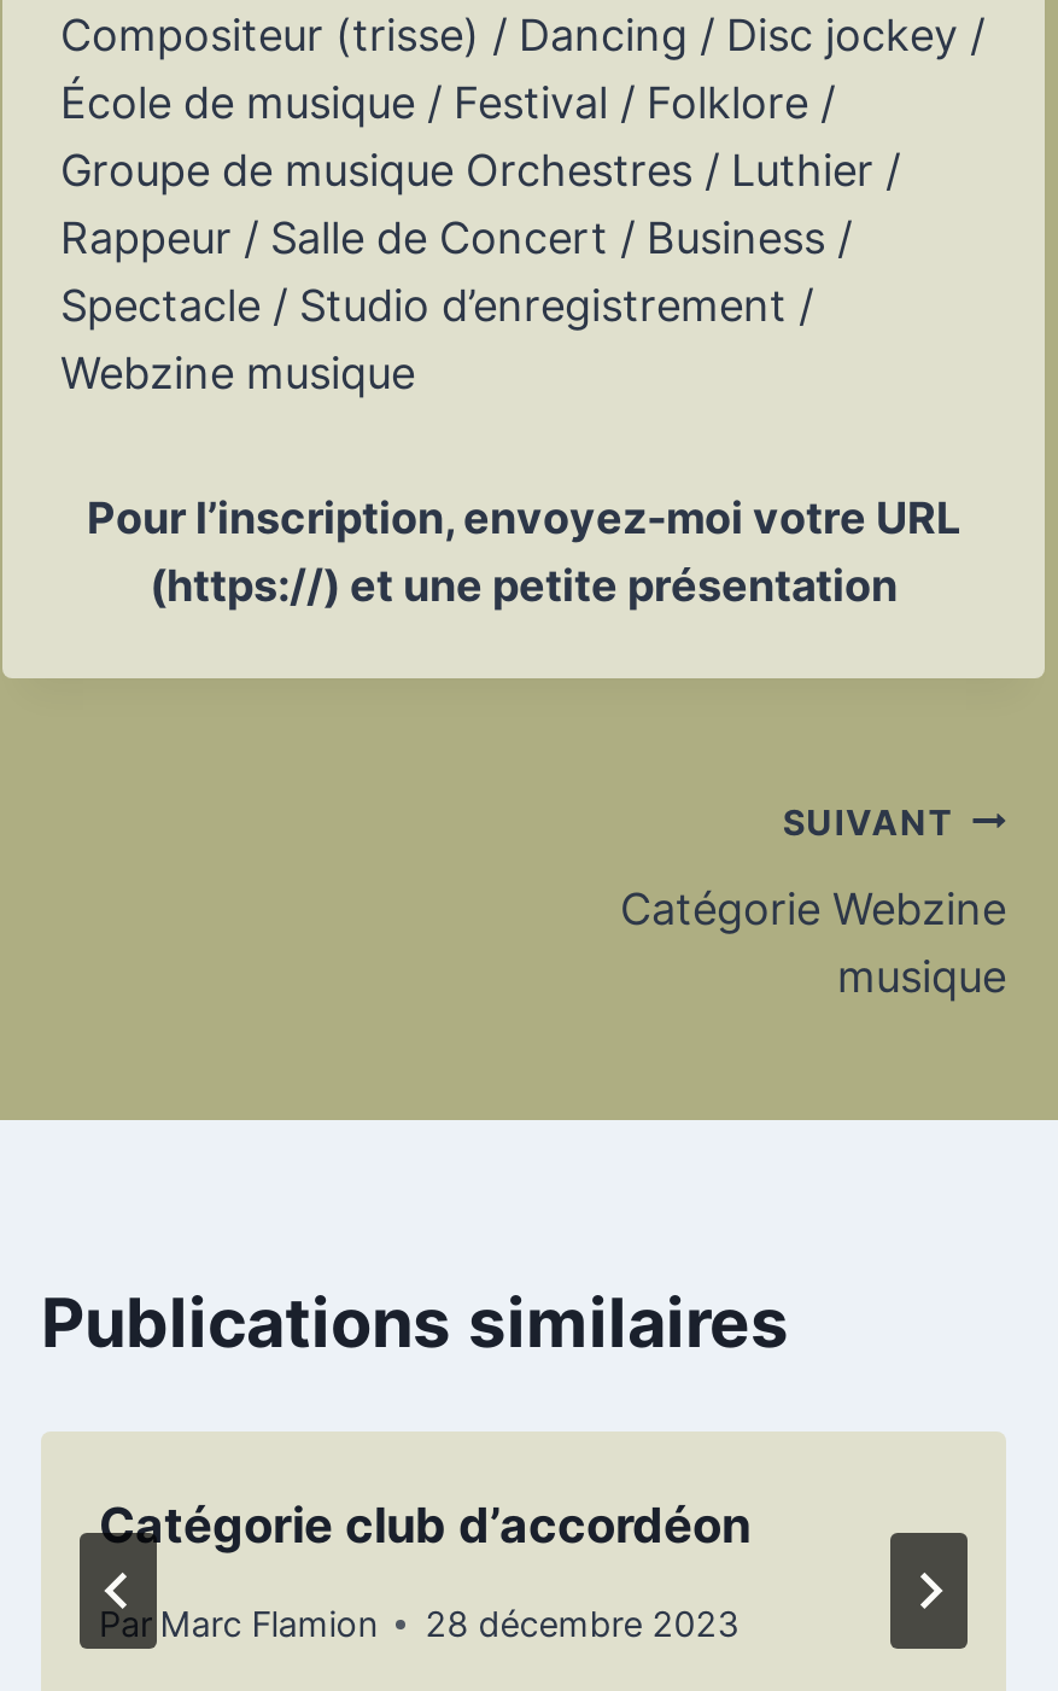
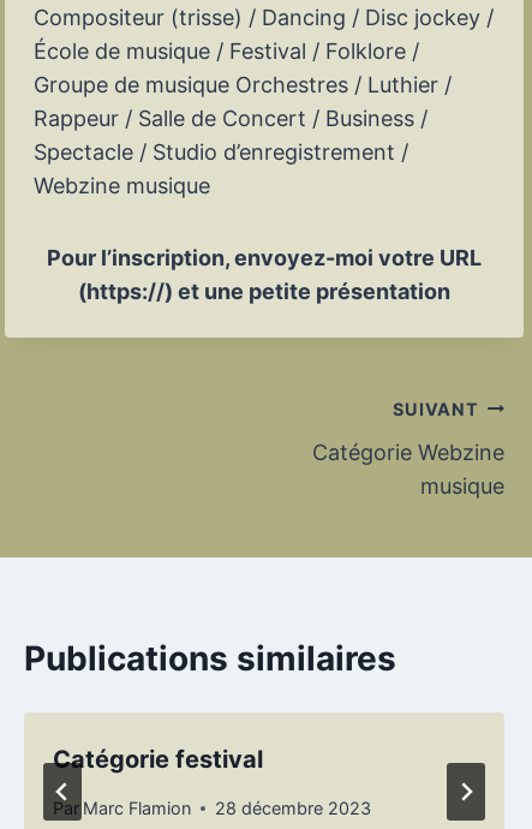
- Catégorie club d’accordéon
+ Catégorie festival
